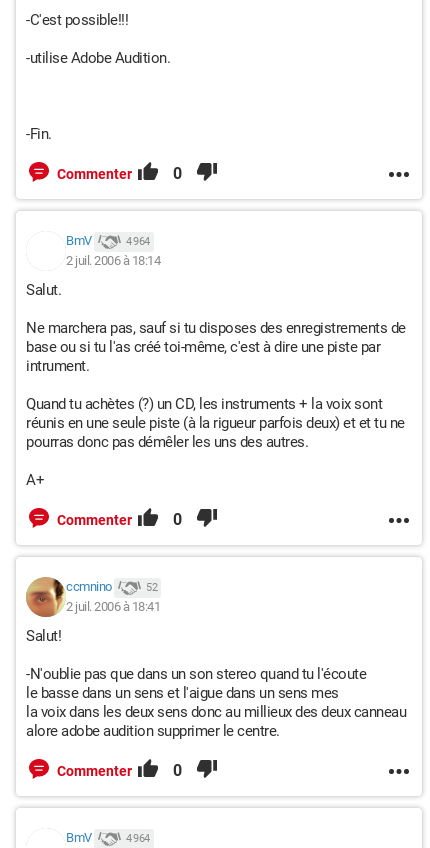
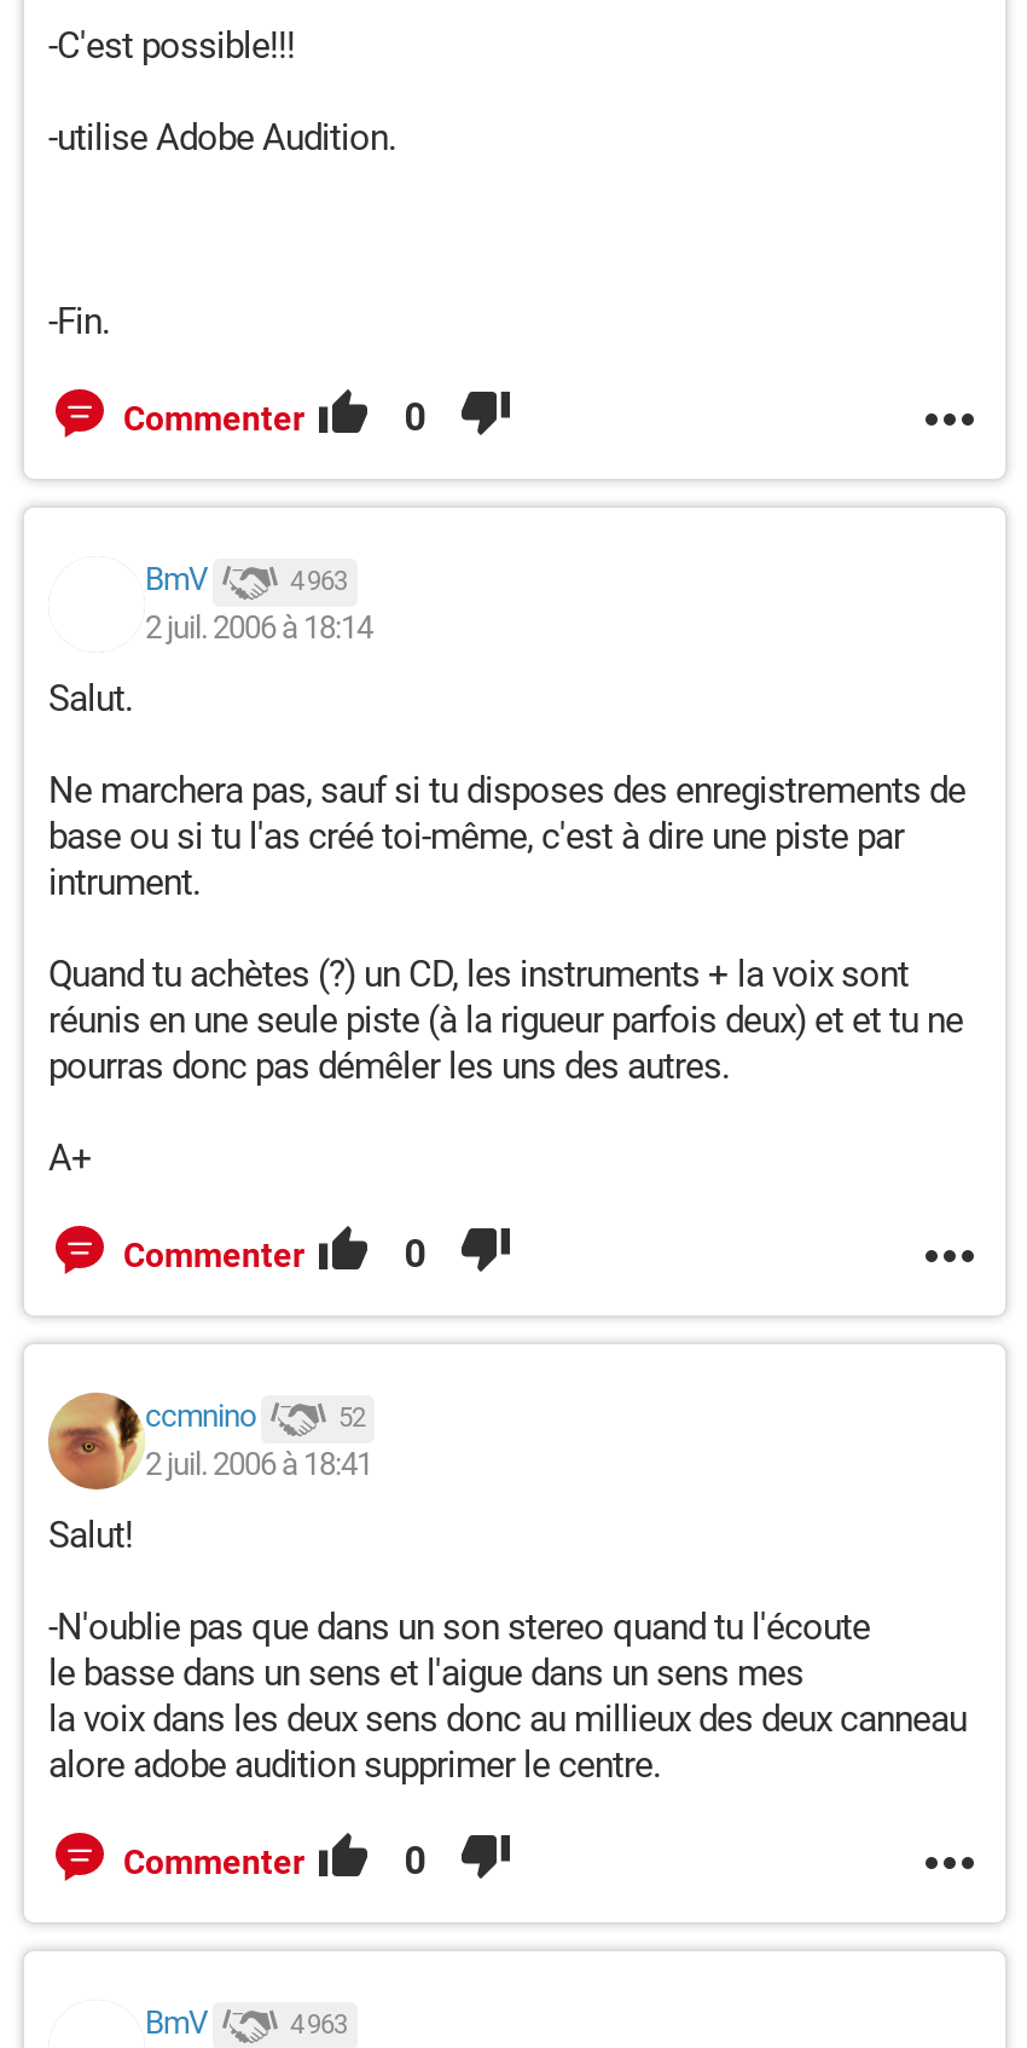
- 4 964
+ 4 963

- 4 964
+ 4 963
